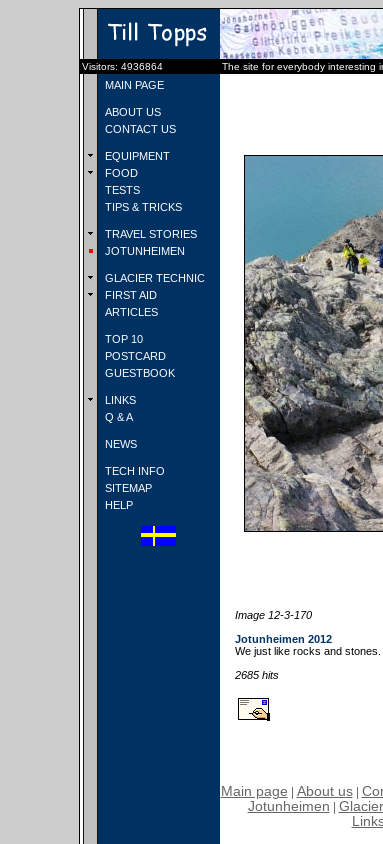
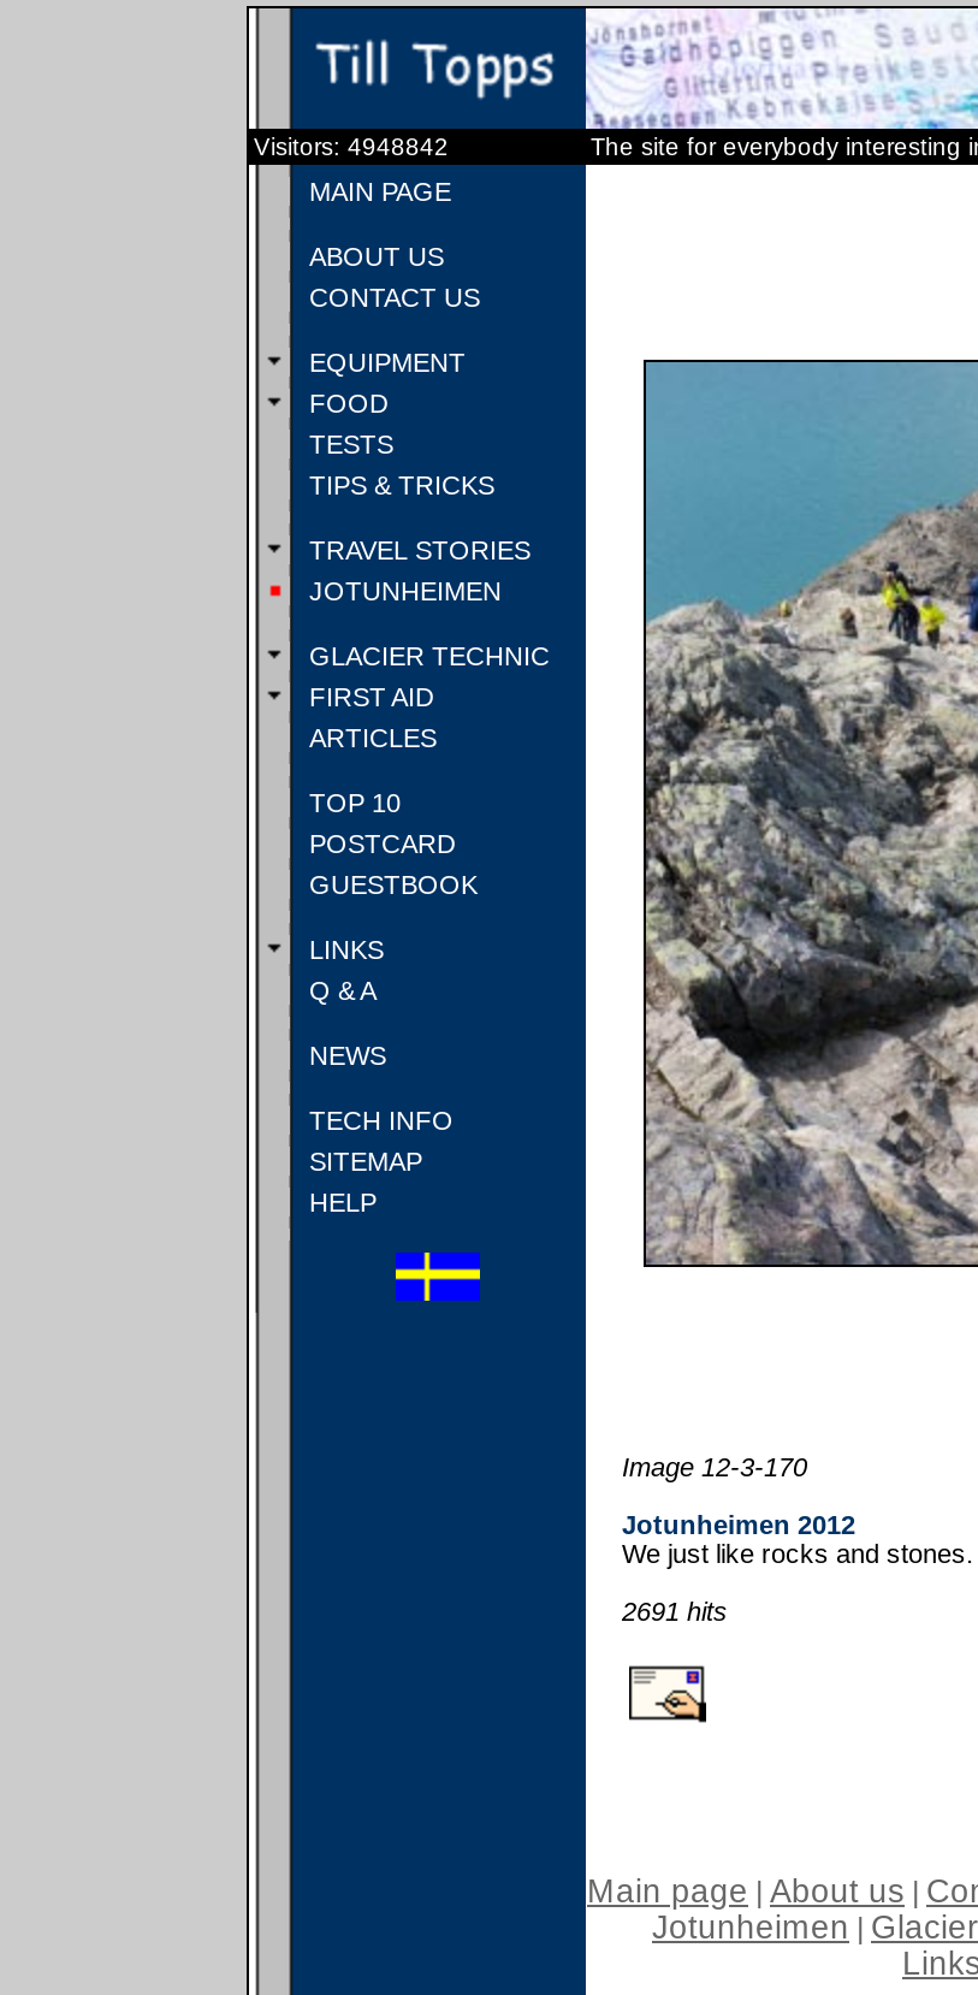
- Visitors: 4936864
+ Visitors: 4948842

- 2685 hits
+ 2691 hits
